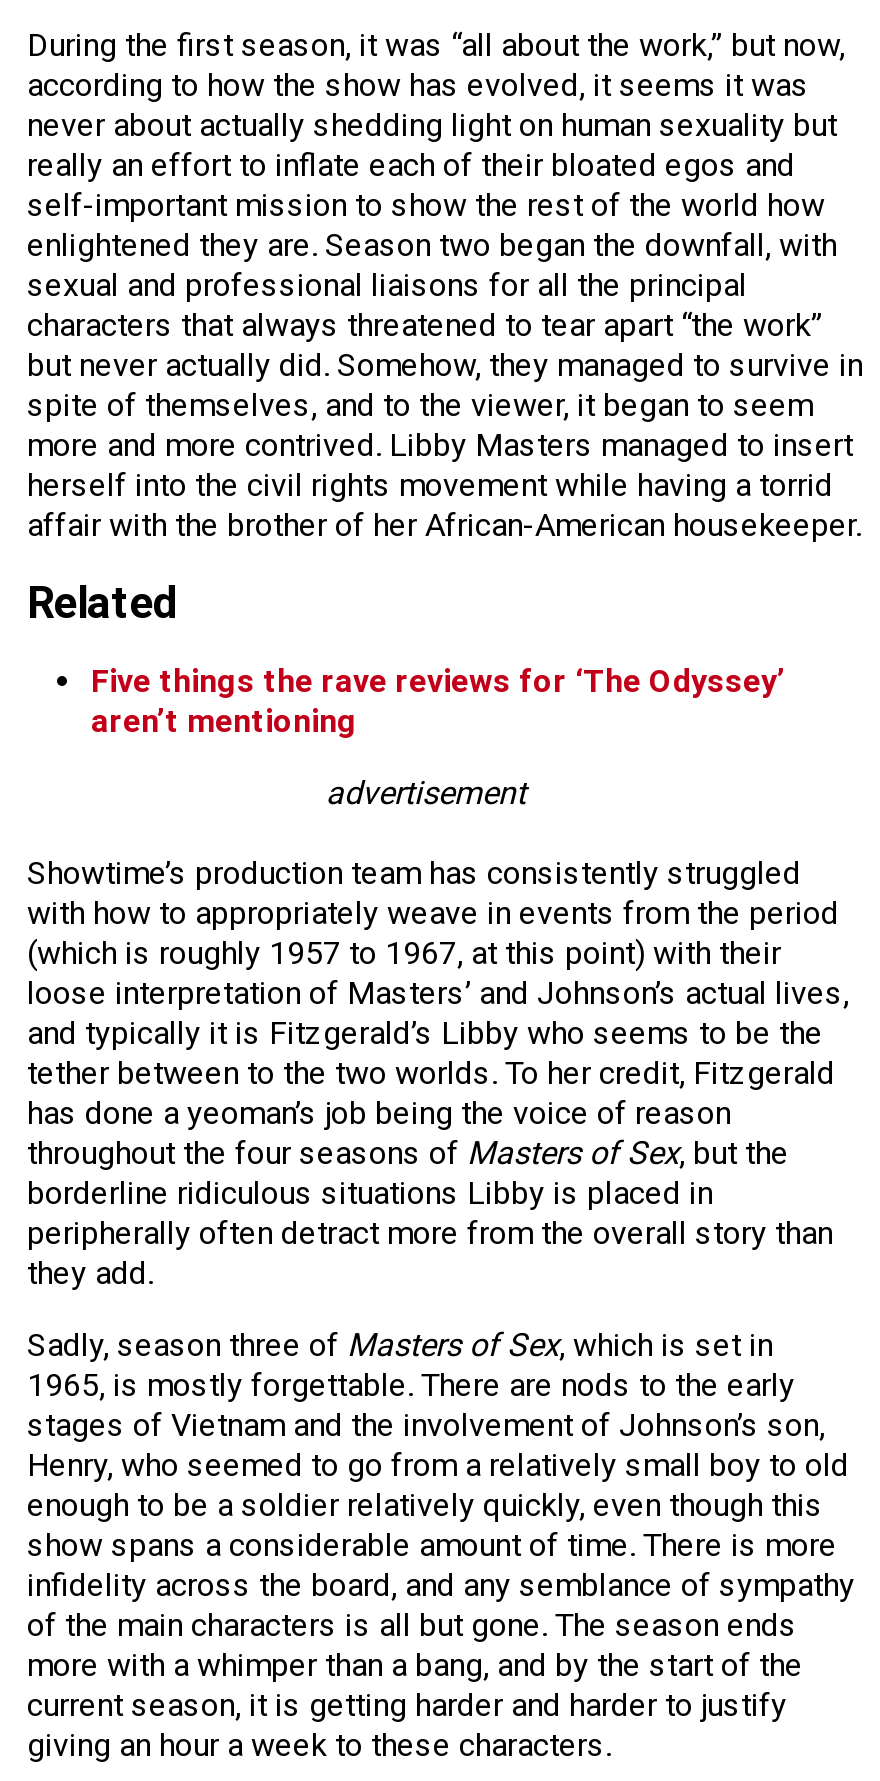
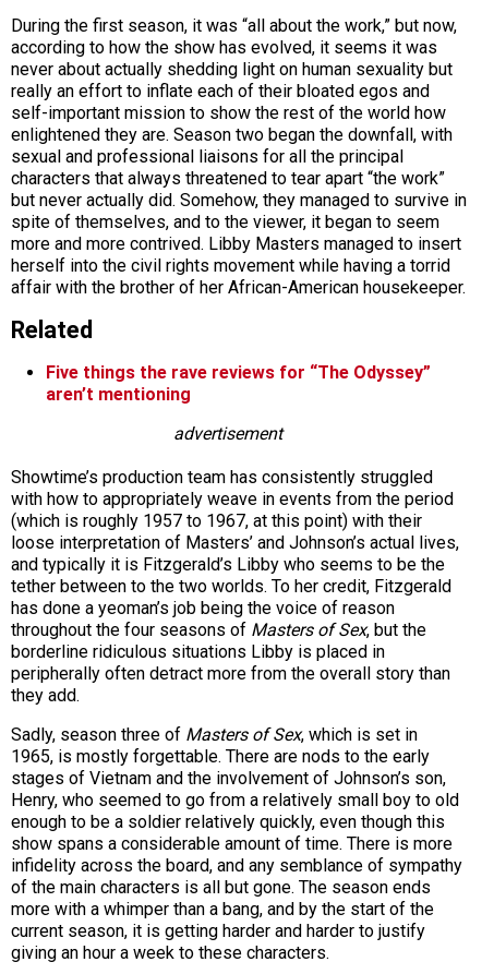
- Five things the rave reviews for ‘The Odyssey’
+ Five things the rave reviews for “The Odyssey”
